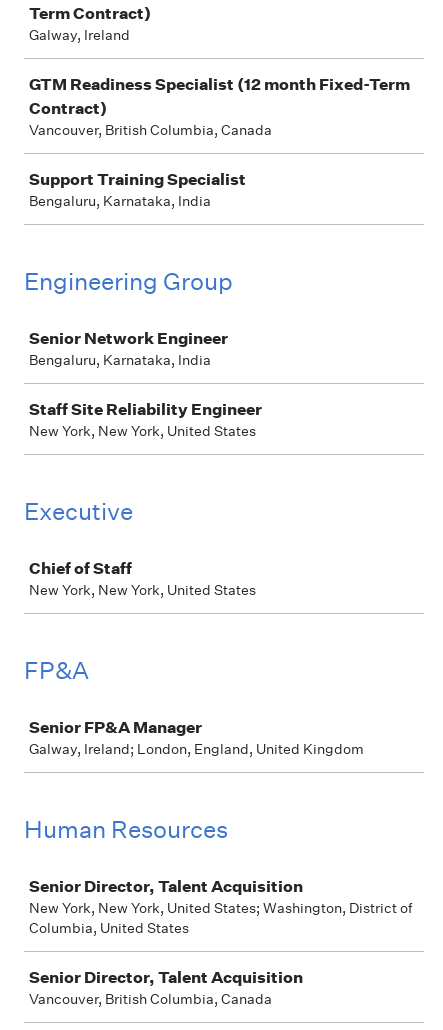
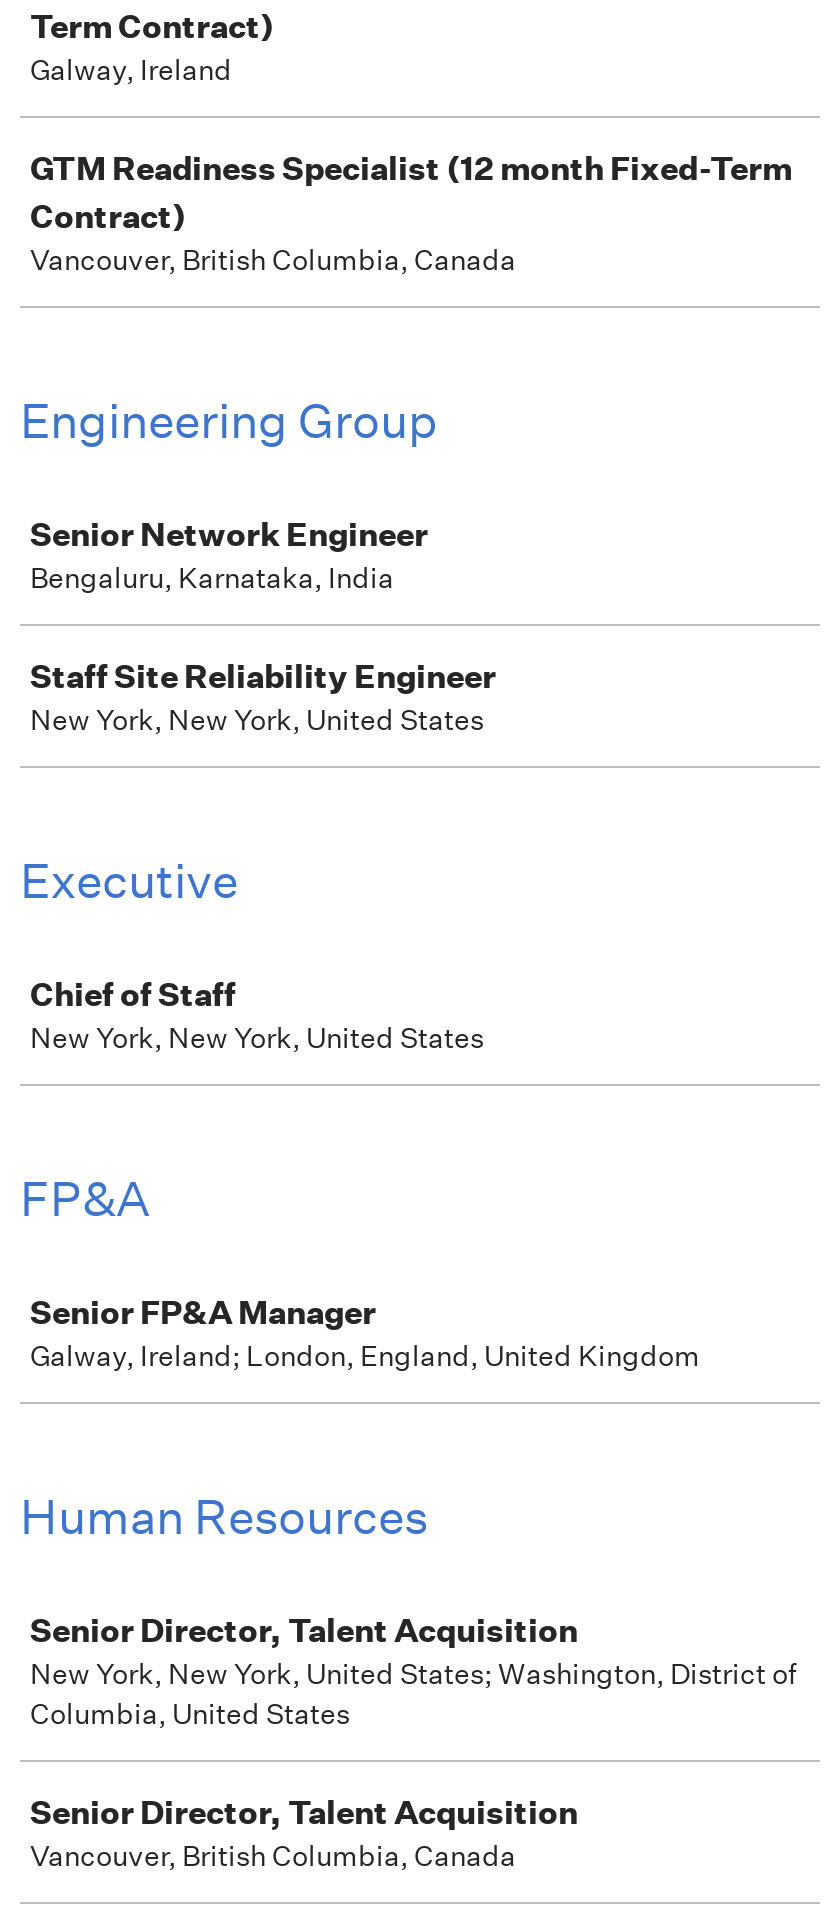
- Support Training Specialist
- Bengaluru, Karnataka, India
